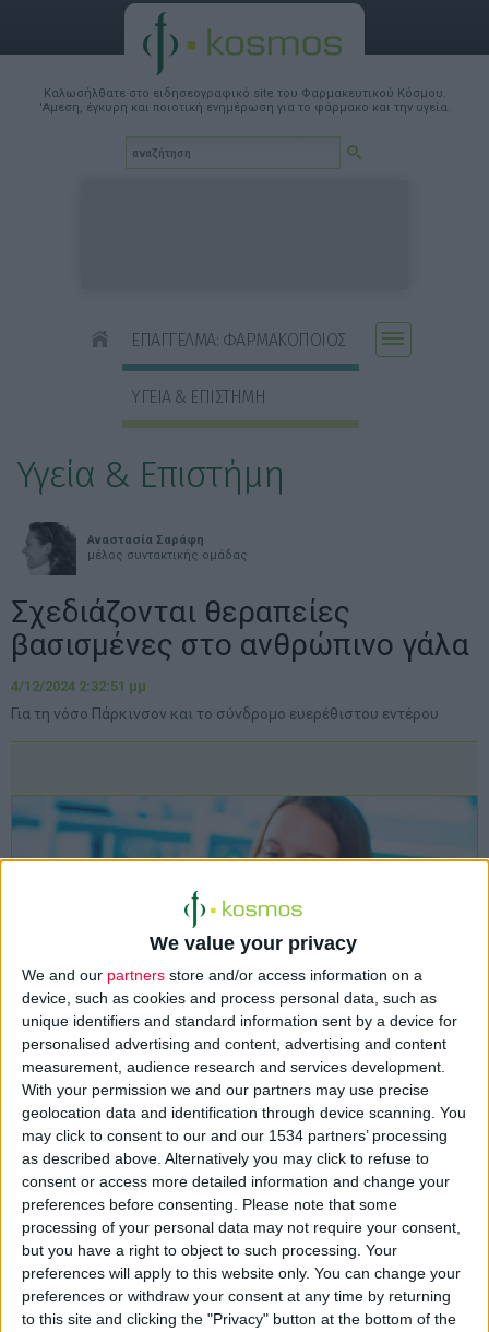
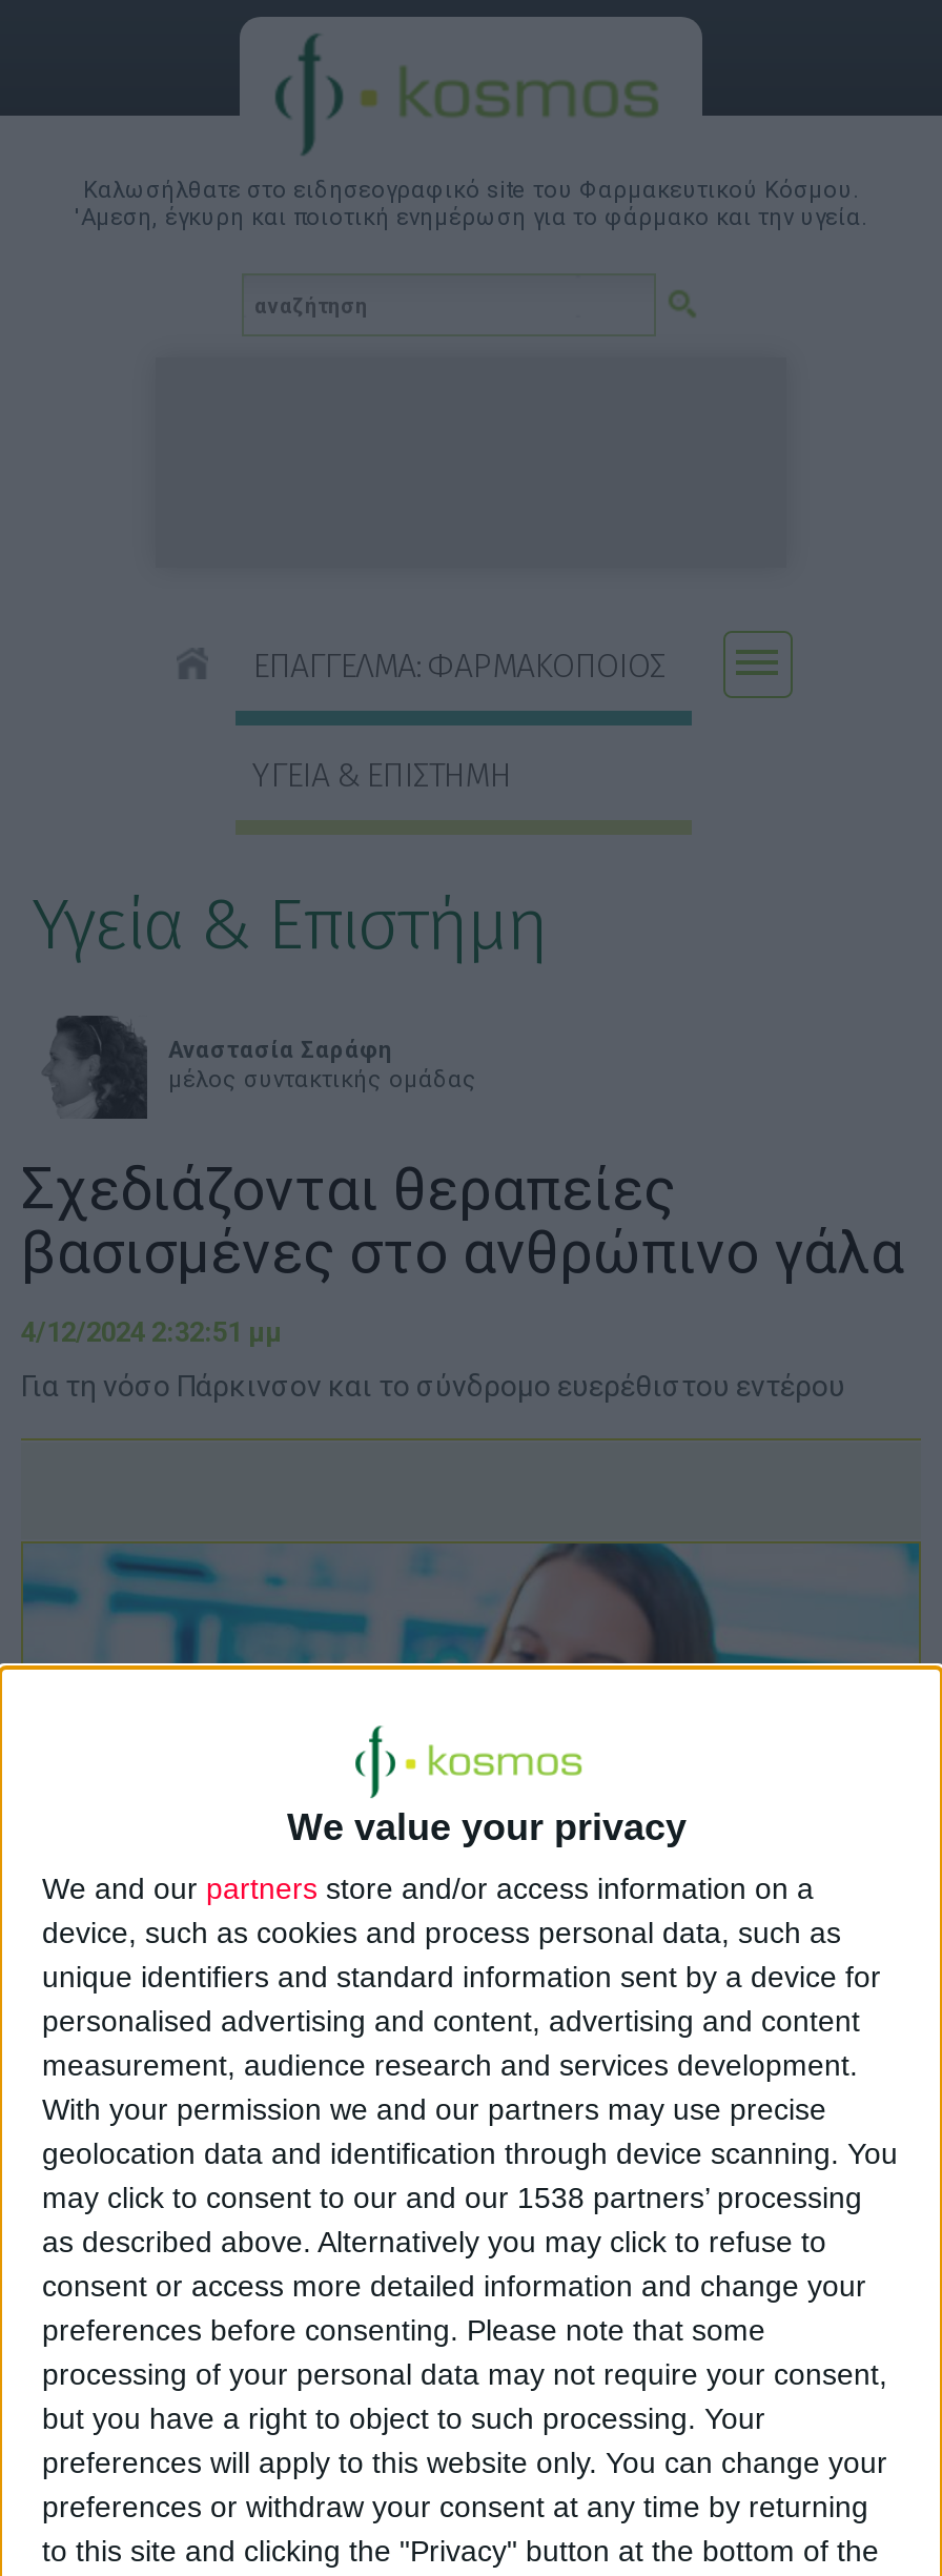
- may click to consent to our and our 1534 partners’ processing
+ may click to consent to our and our 1538 partners’ processing
